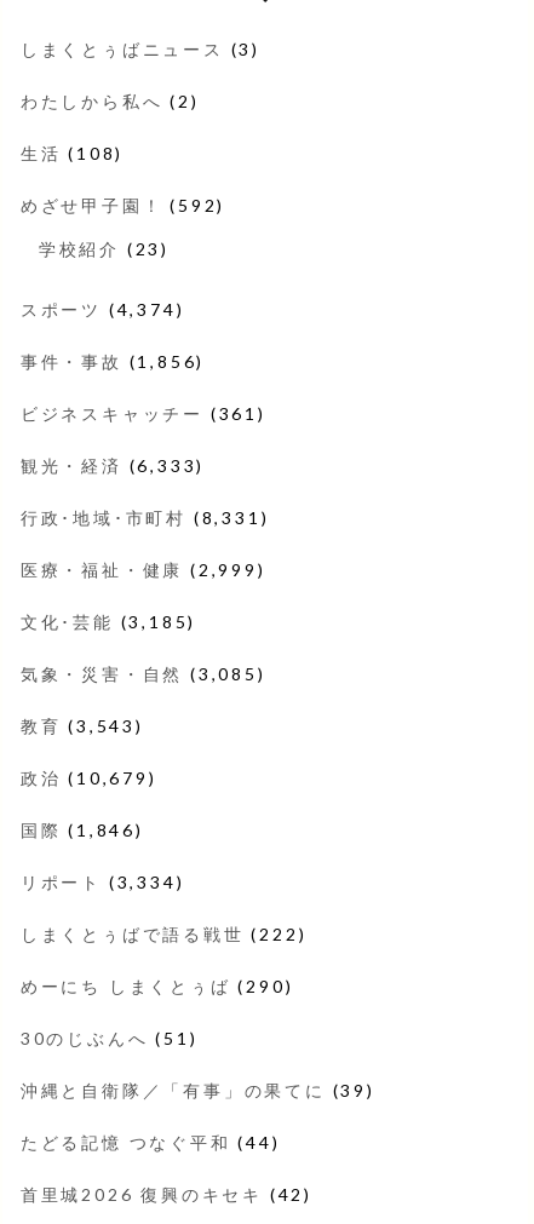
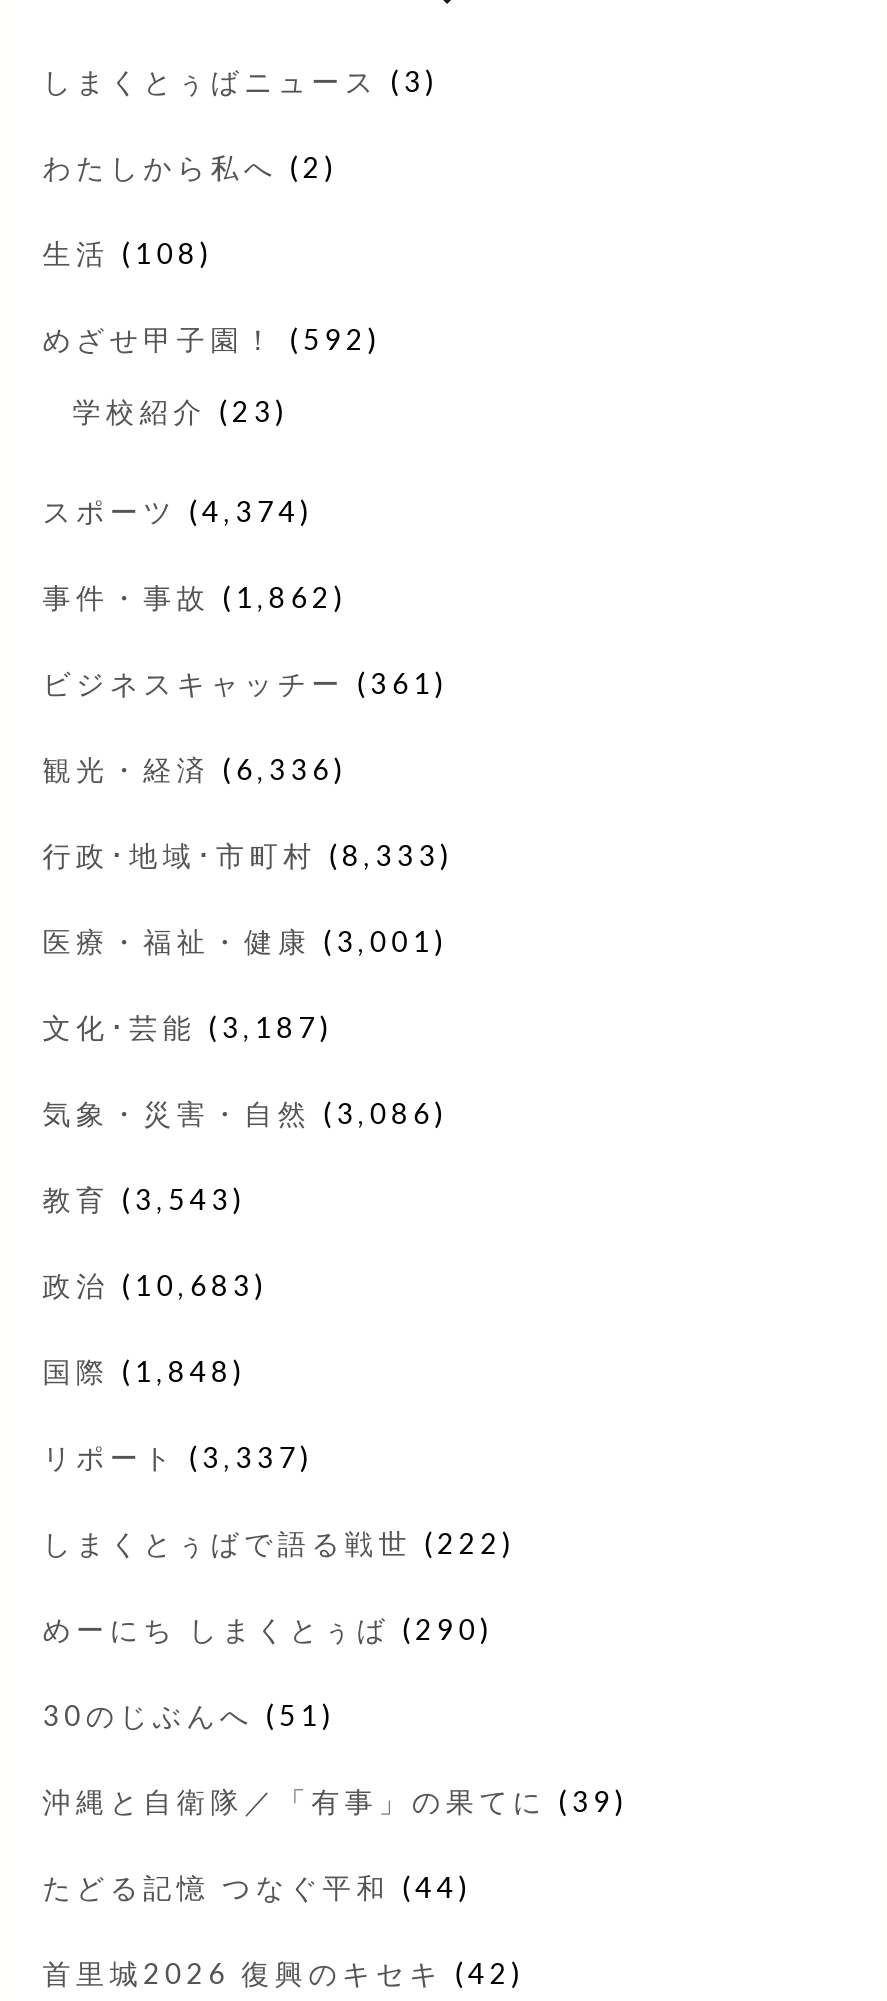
- 事件・事故(1,856)
+ 事件・事故(1,862)

- 観光・経済(6,333)
+ 観光・経済(6,336)

- 行政･地域･市町村(8,331)
+ 行政･地域･市町村(8,333)

- 医療・福祉・健康(2,999)
+ 医療・福祉・健康(3,001)

- 文化･芸能(3,185)
+ 文化･芸能(3,187)

- 気象・災害・自然(3,085)
+ 気象・災害・自然(3,086)

- 政治(10,679)
+ 政治(10,683)

- 国際(1,846)
+ 国際(1,848)

- リポート(3,334)
+ リポート(3,337)
